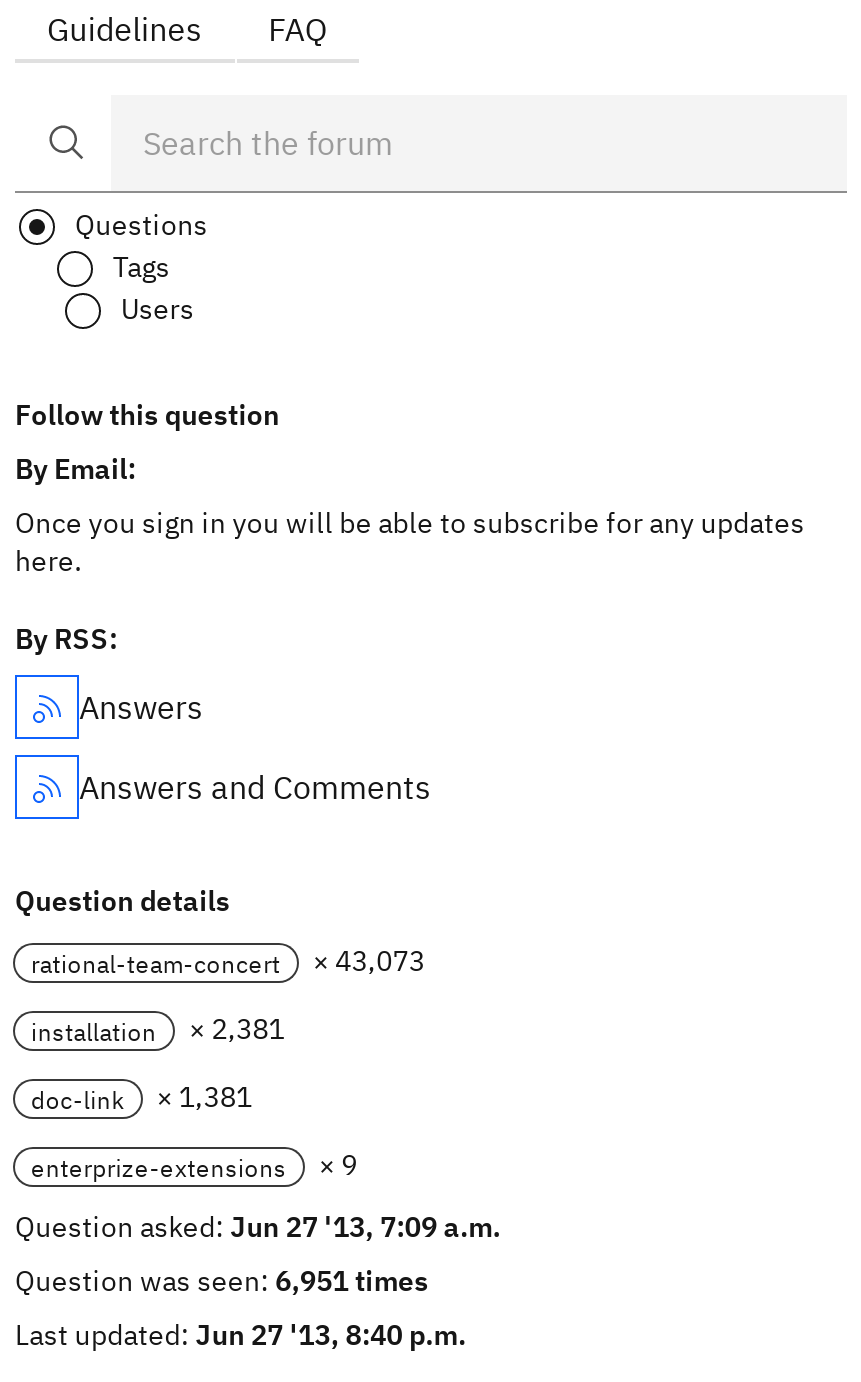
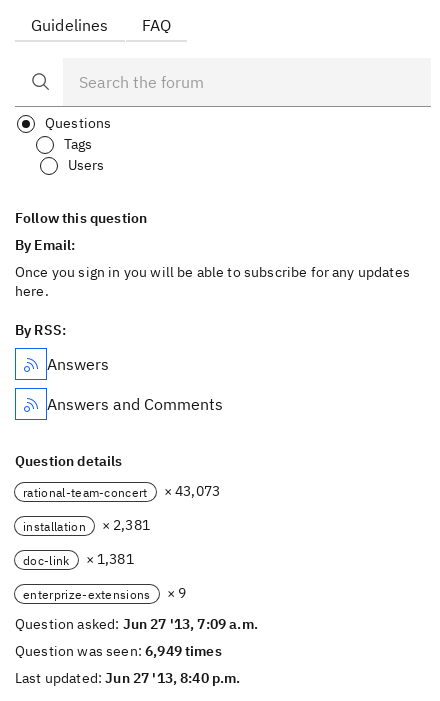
- Question was seen: 6,951 times
+ Question was seen: 6,949 times
